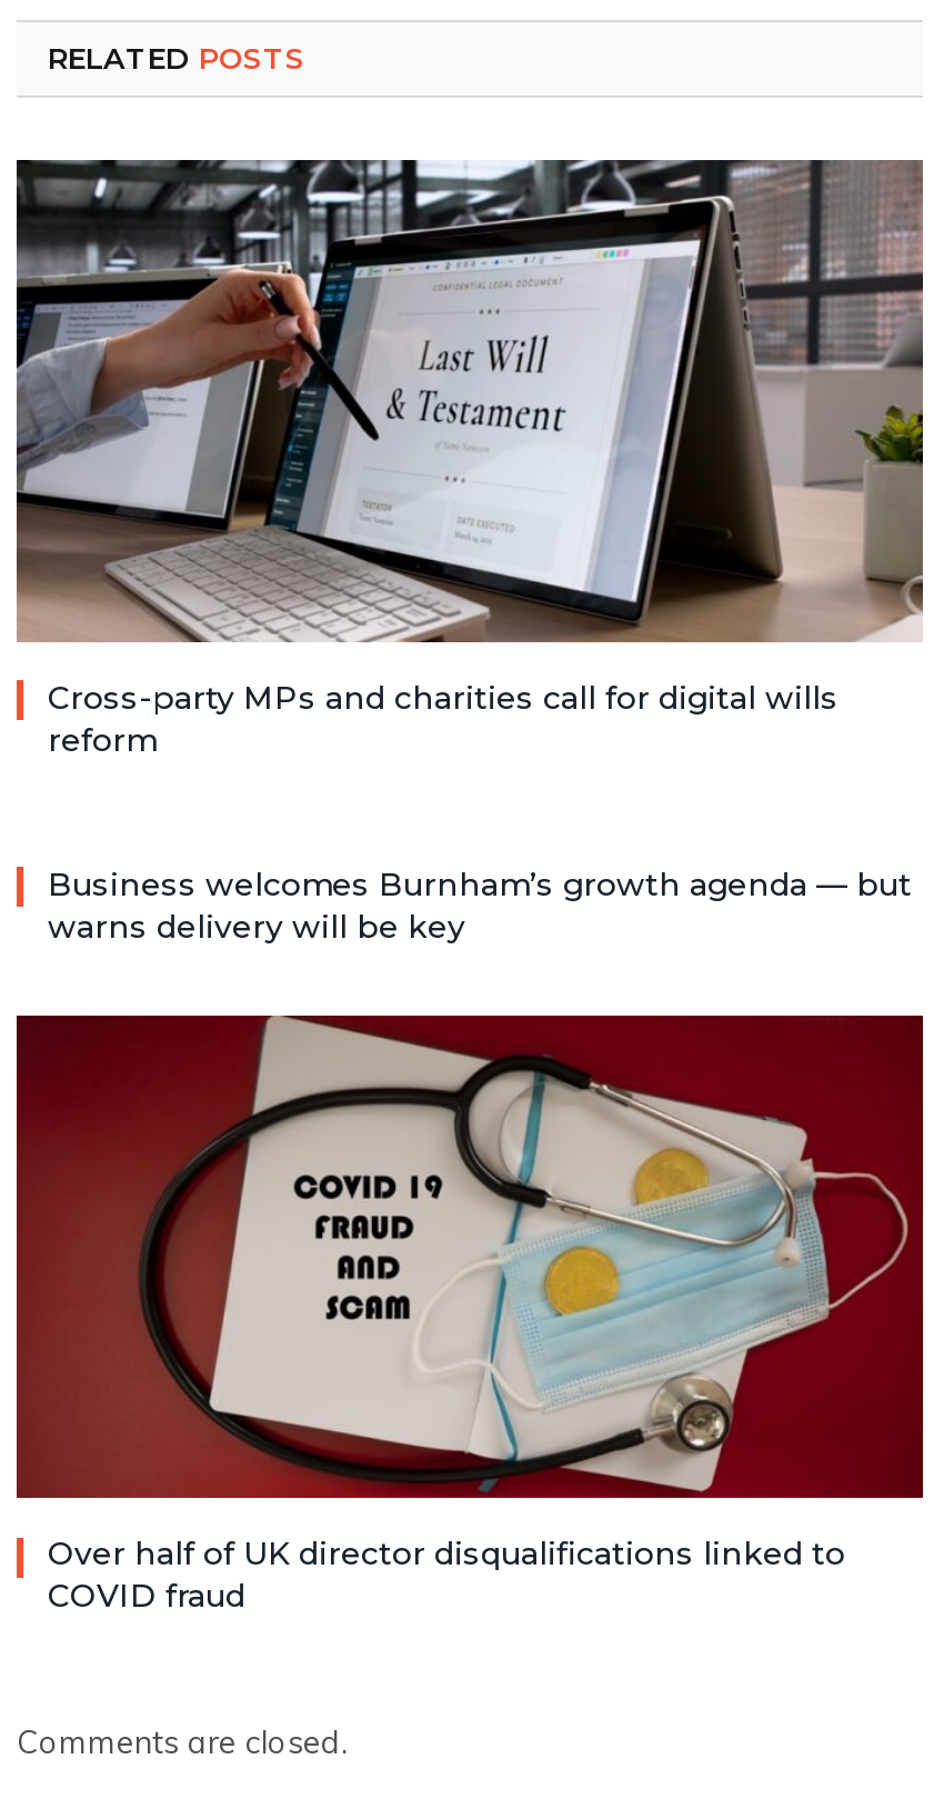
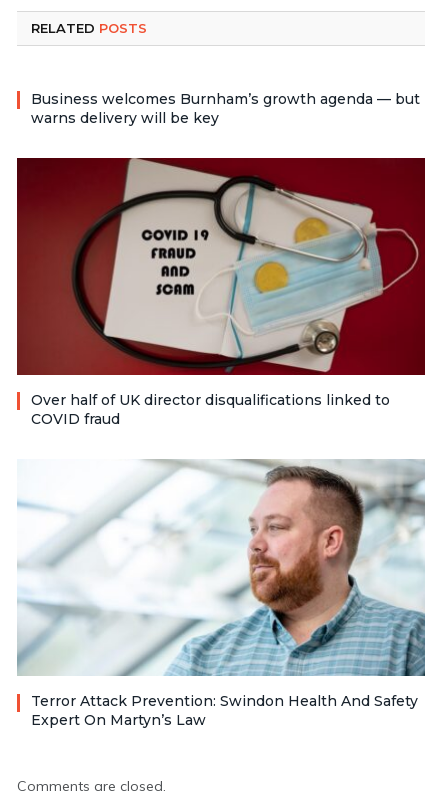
- [image]
- Cross-party MPs and charities call for digital wills
- reform

moved up: [image] | Business welcomes Burnham’s growth agenda — but | warns delivery will be key | Over half of UK director disqualifications linked to | COVID fraud

+ [image]
+ Terror Attack Prevention: Swindon Health And Safety
+ Expert On Martyn’s Law
